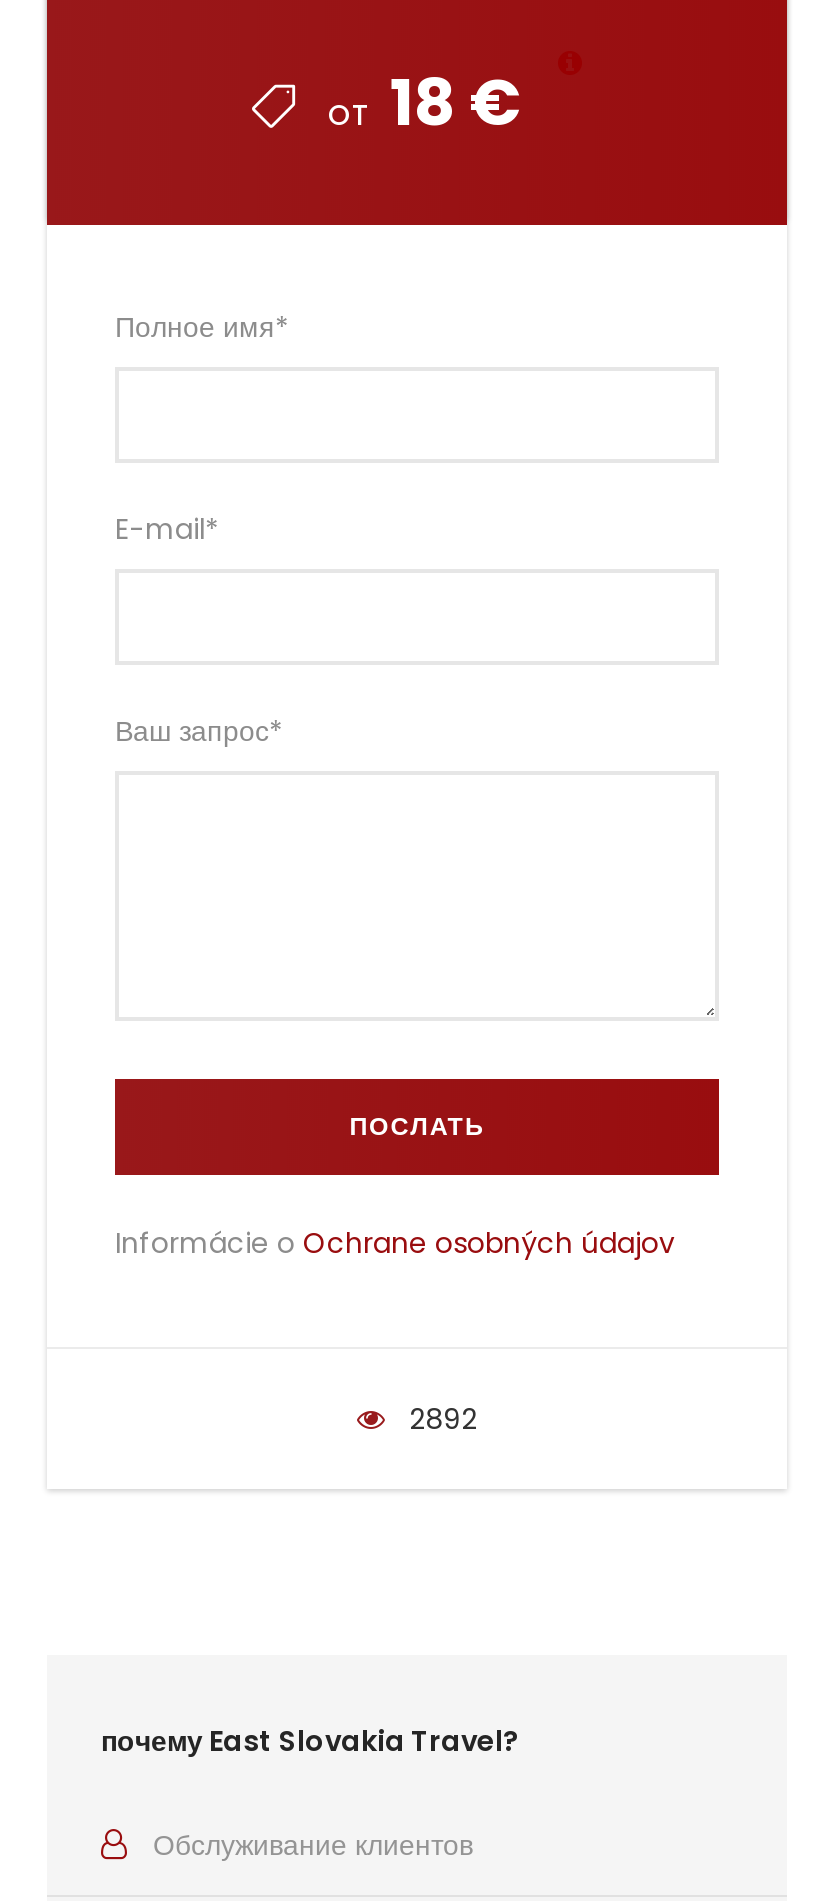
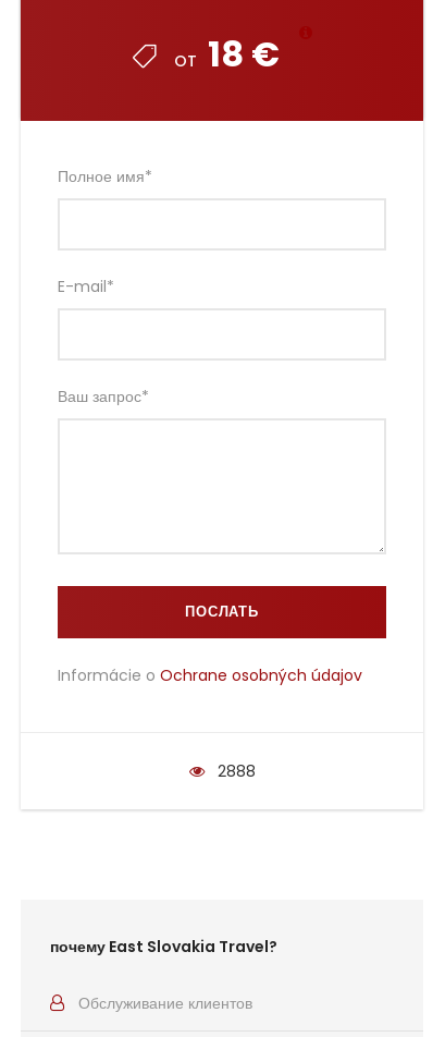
- 2892
+ 2888
